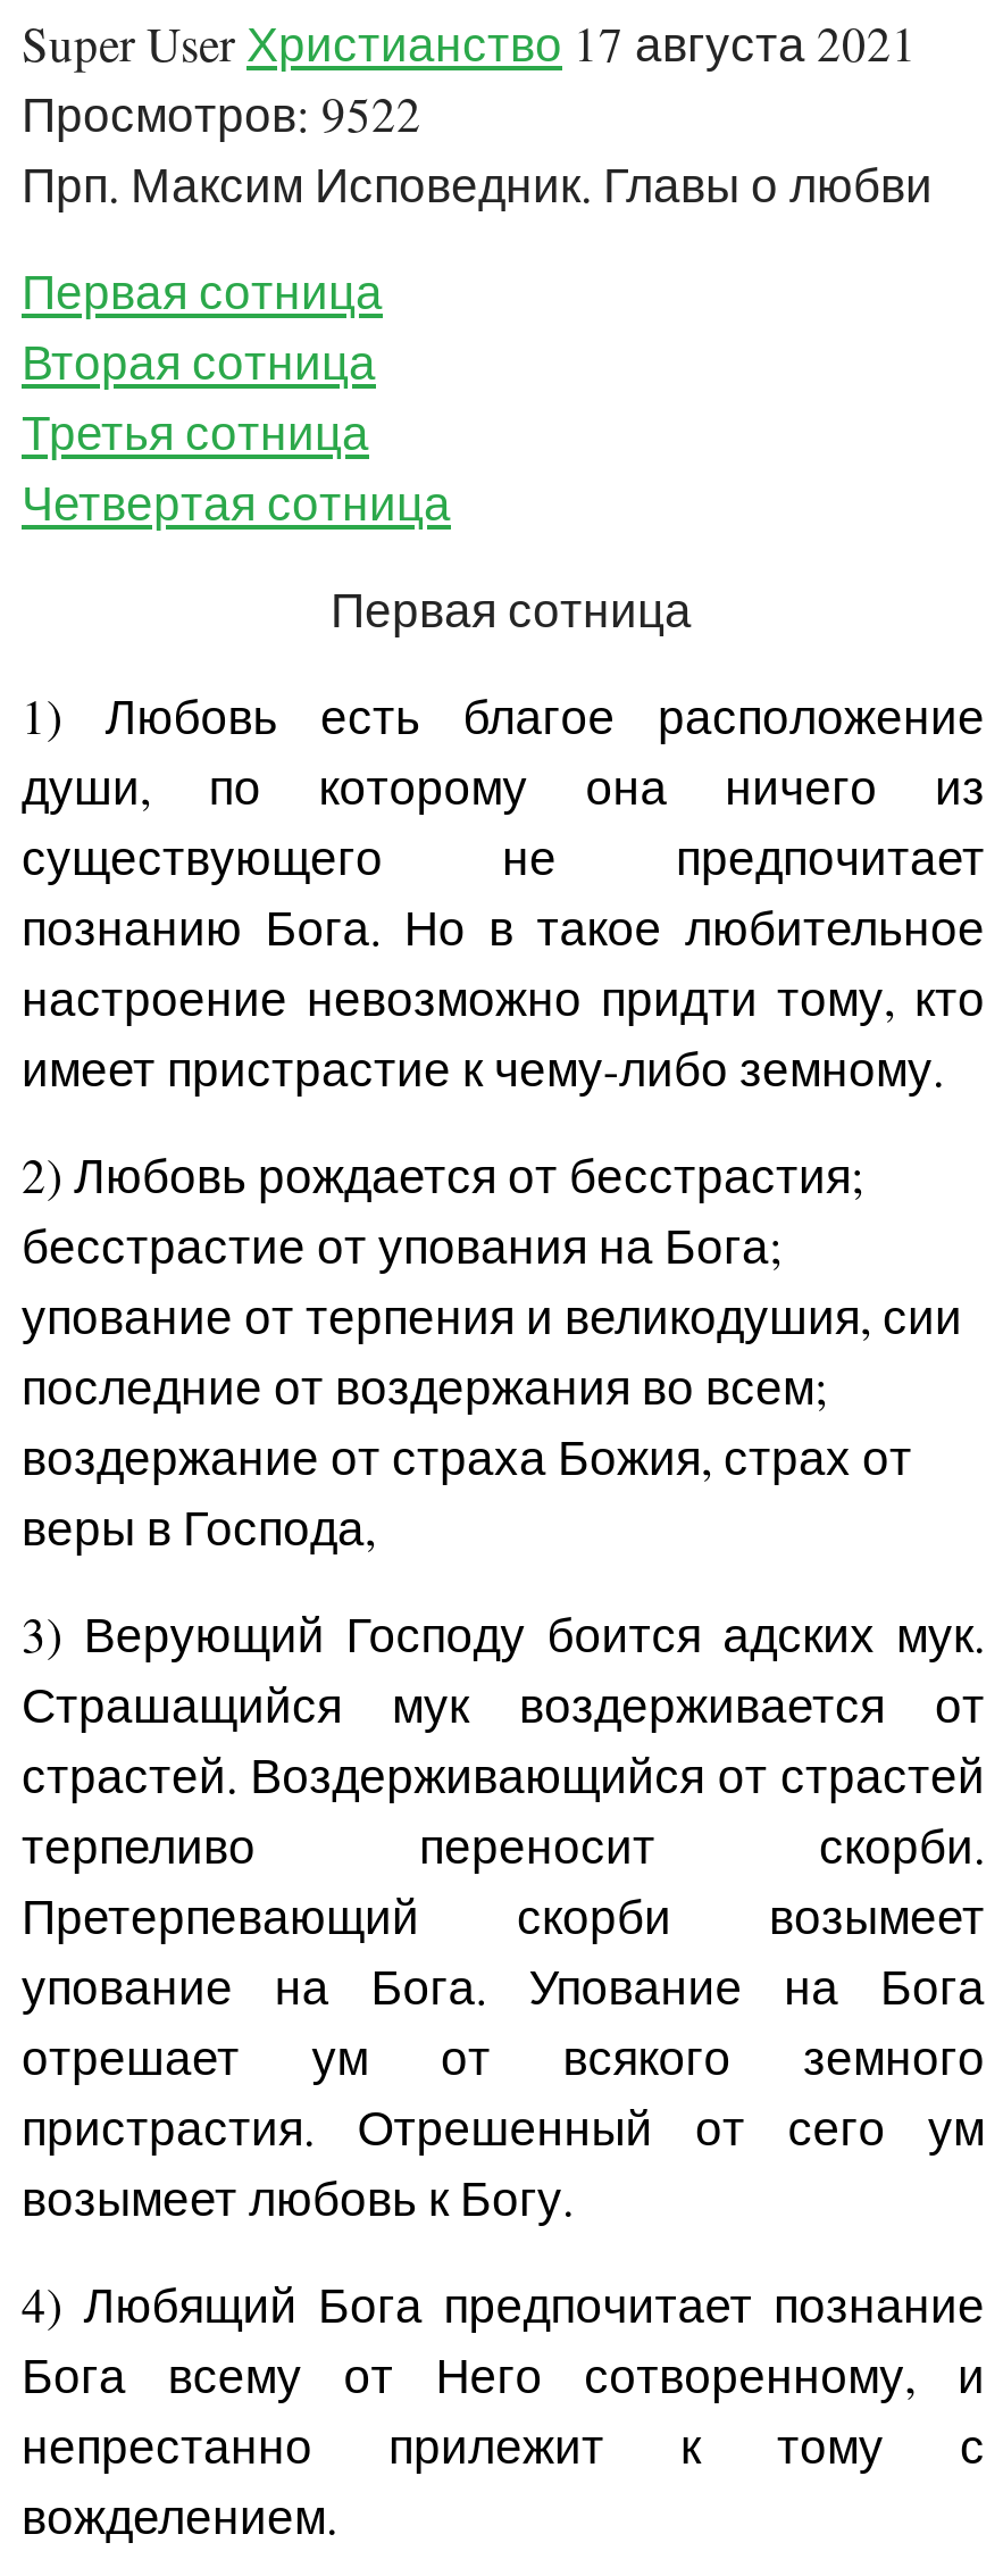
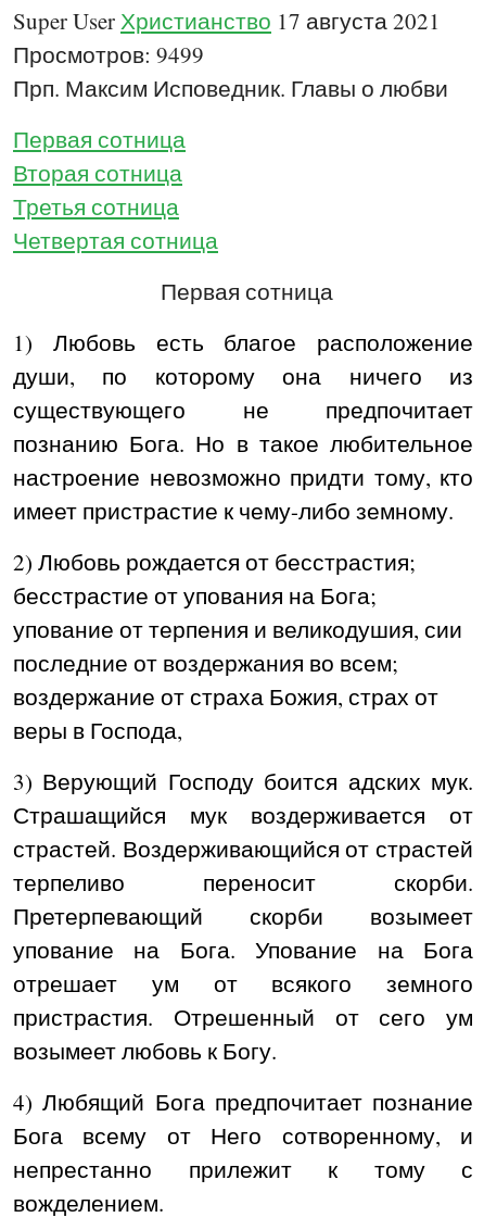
- Просмотров: 9522
+ Просмотров: 9499
